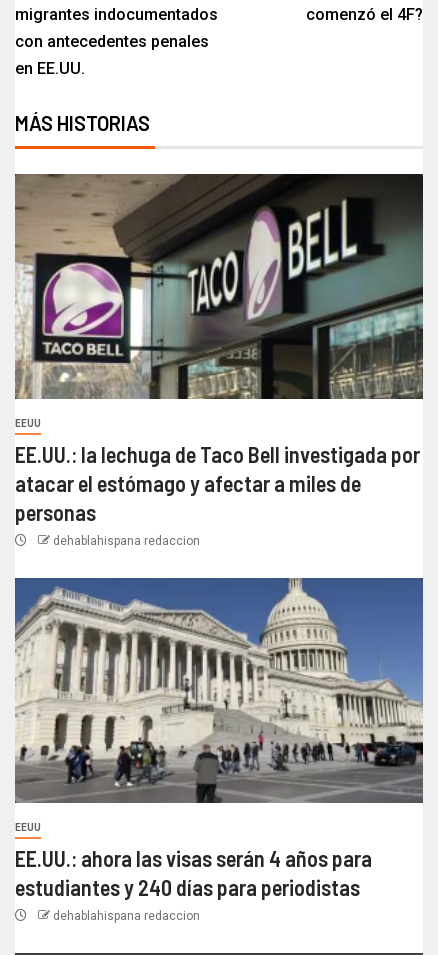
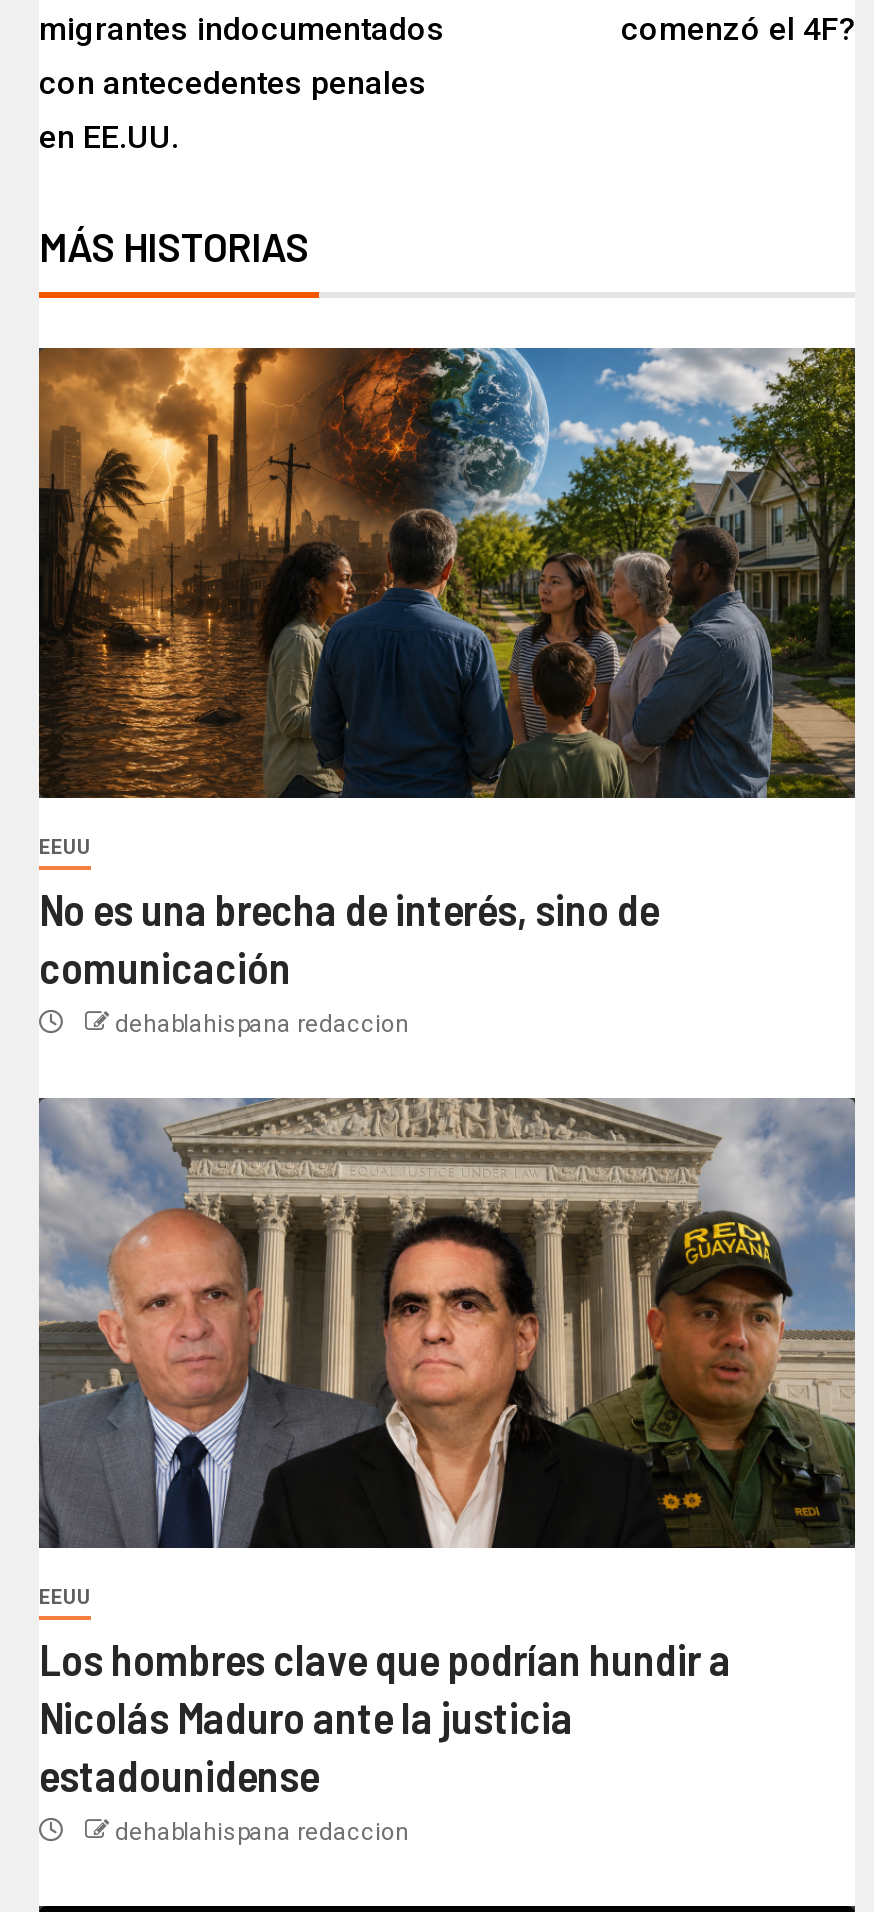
- [image]
+ [image]

- EE.UU.: la lechuga de Taco Bell investigada por
- atacar el estómago y afectar a miles de
- personas
+ No es una brecha de interés, sino de
+ comunicación

moved up: dehablahispana redaccion | EEUU

- [image]
+ [image]

- EE.UU.: ahora las visas serán 4 años para
- estudiantes y 240 días para periodistas
+ Los hombres clave que podrían hundir a
+ Nicolás Maduro ante la justicia
+ estadounidense
